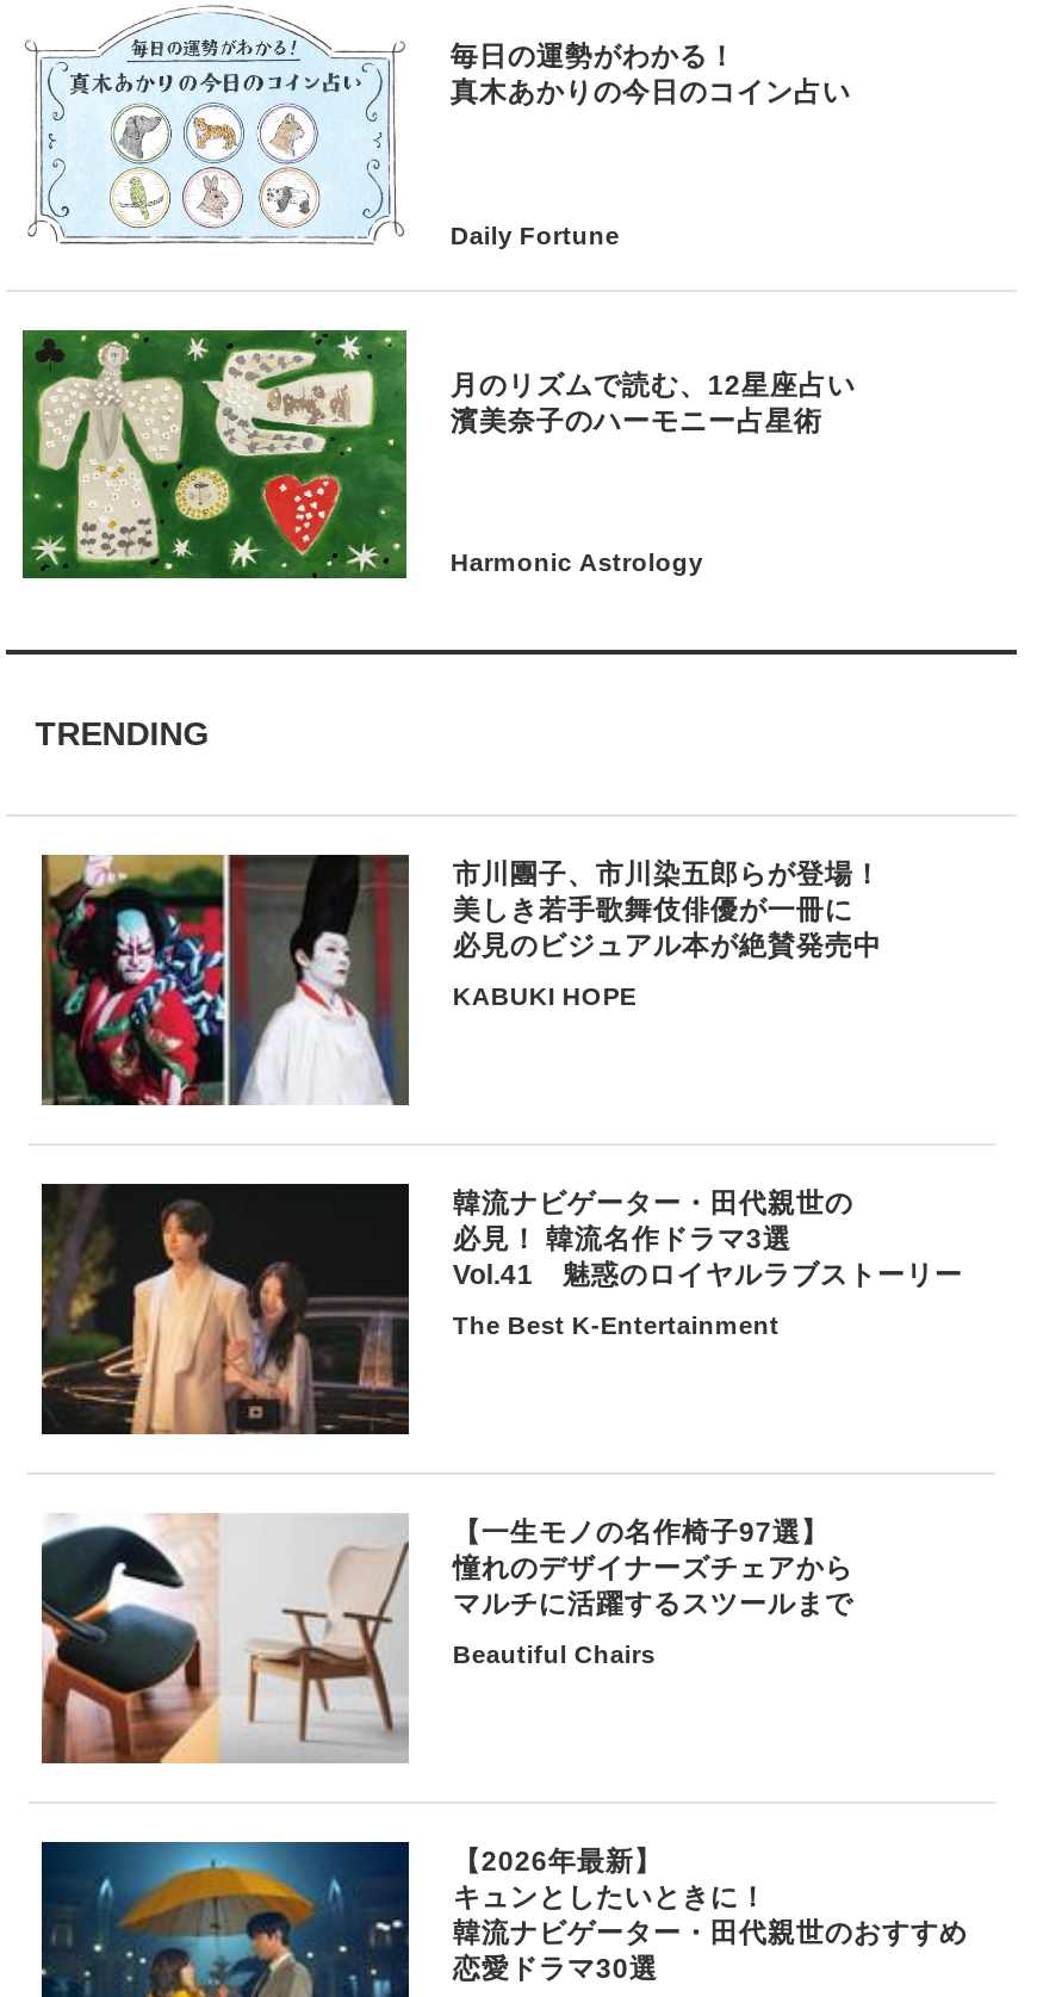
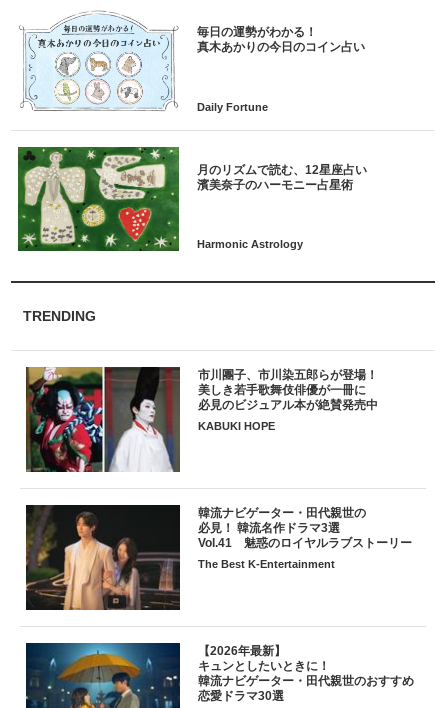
- [image]
- 【一生モノの名作椅子97選】
- 憧れのデザイナーズチェアから
- マルチに活躍するスツールまで
- Beautiful Chairs
